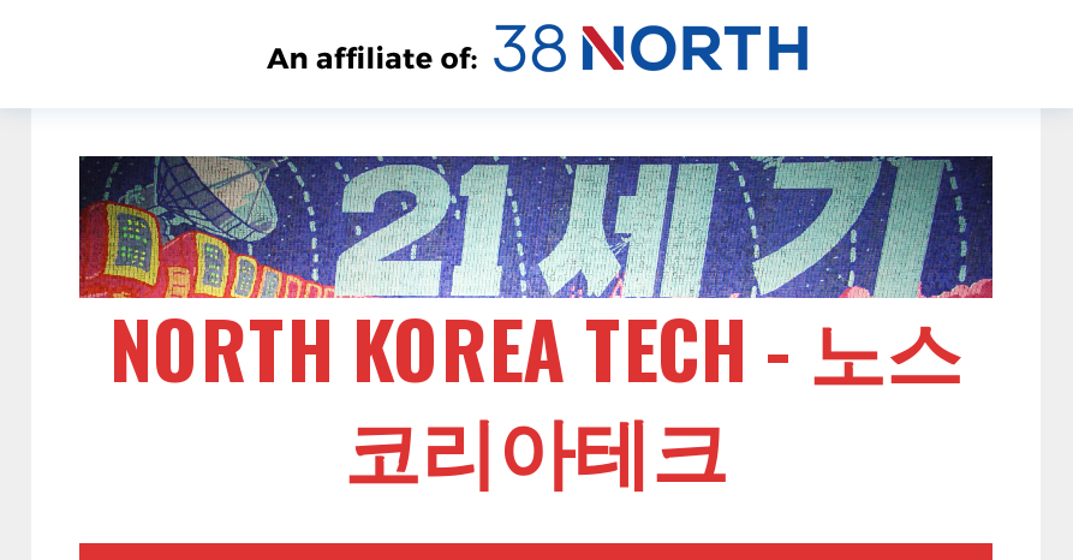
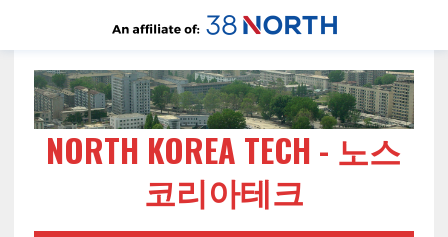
- [image]
+ [image]
